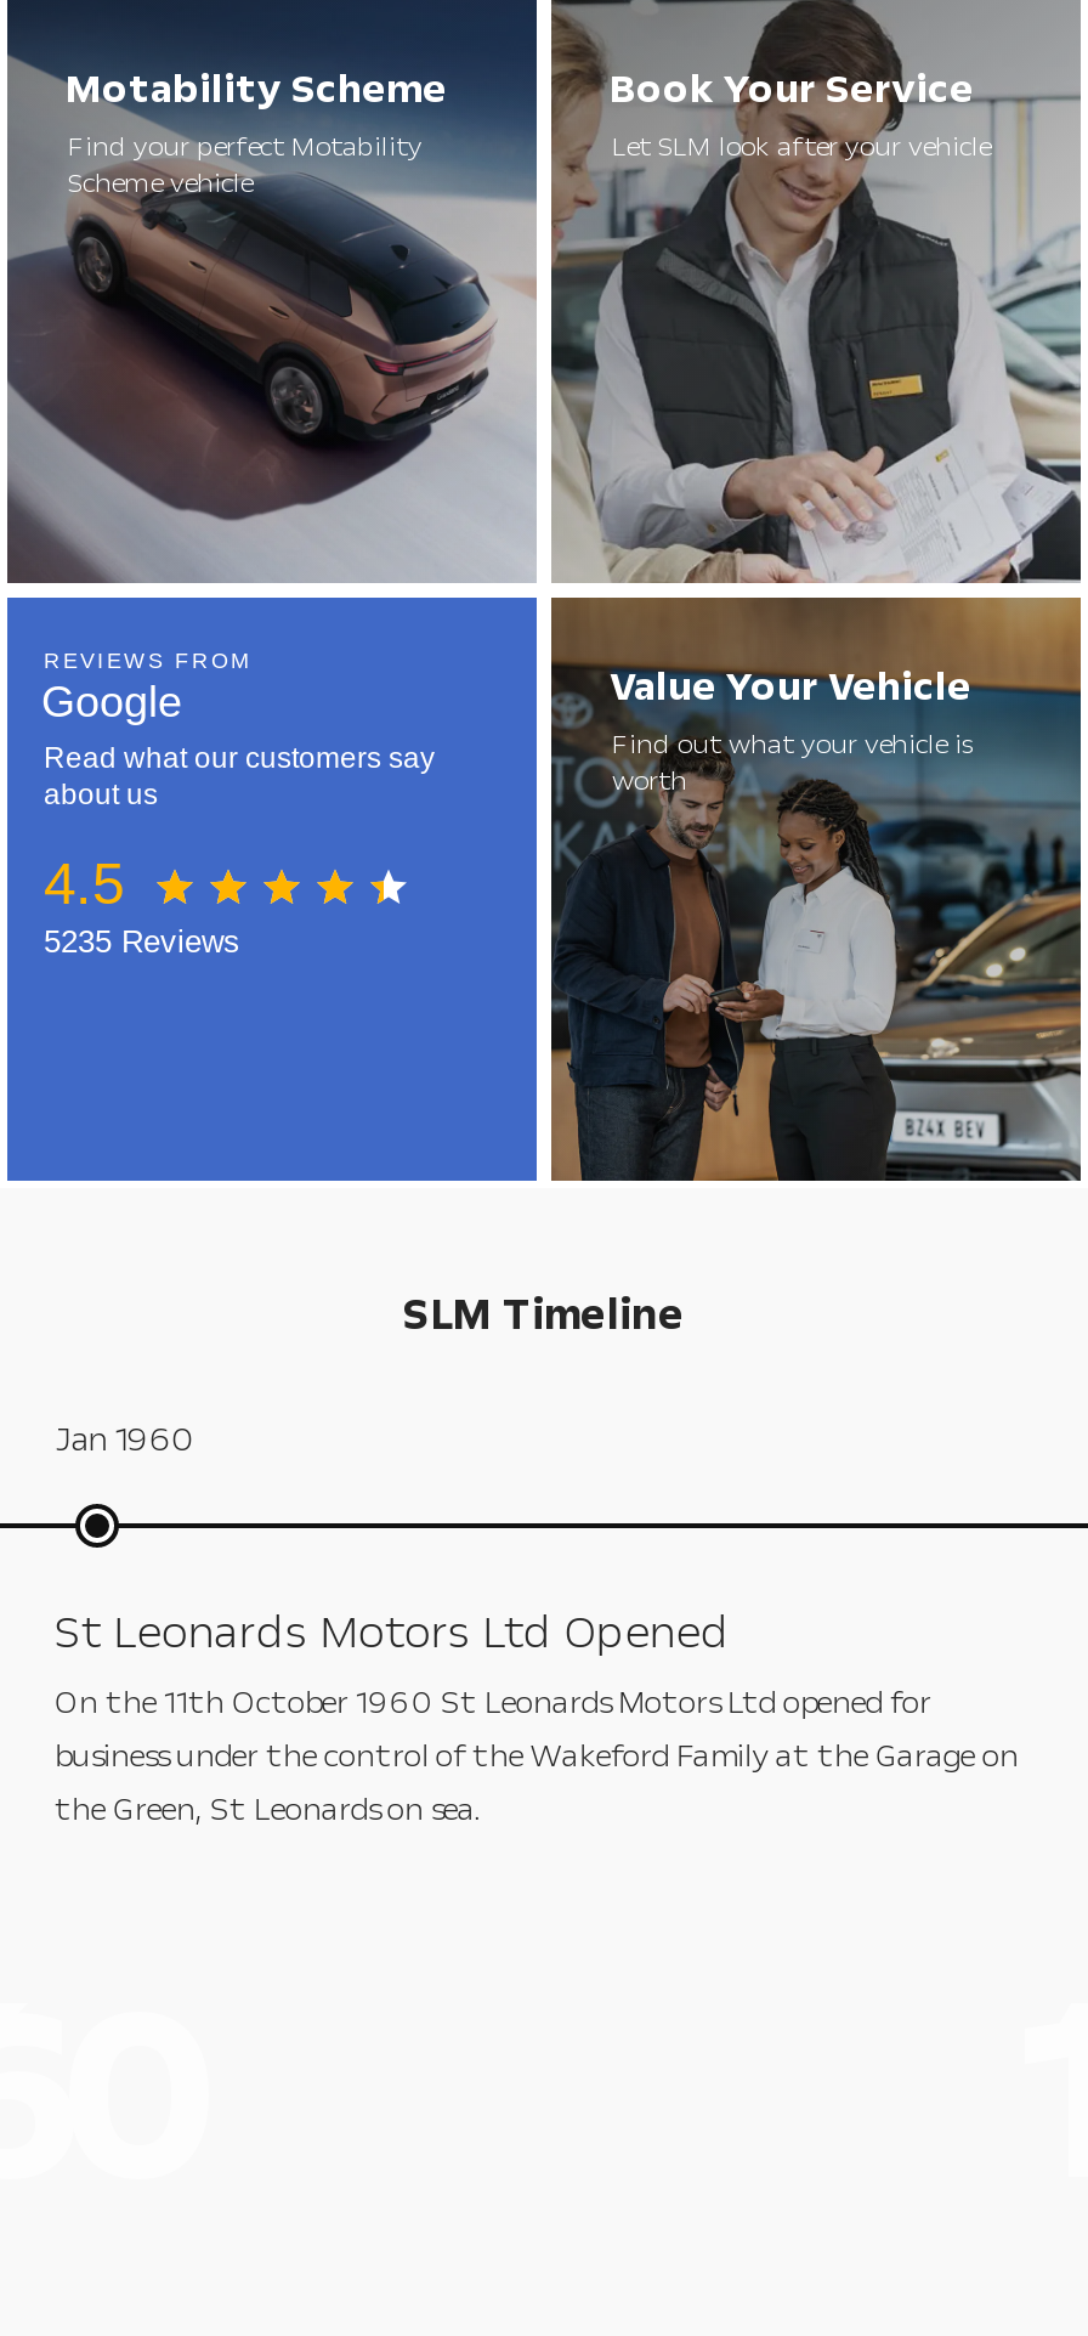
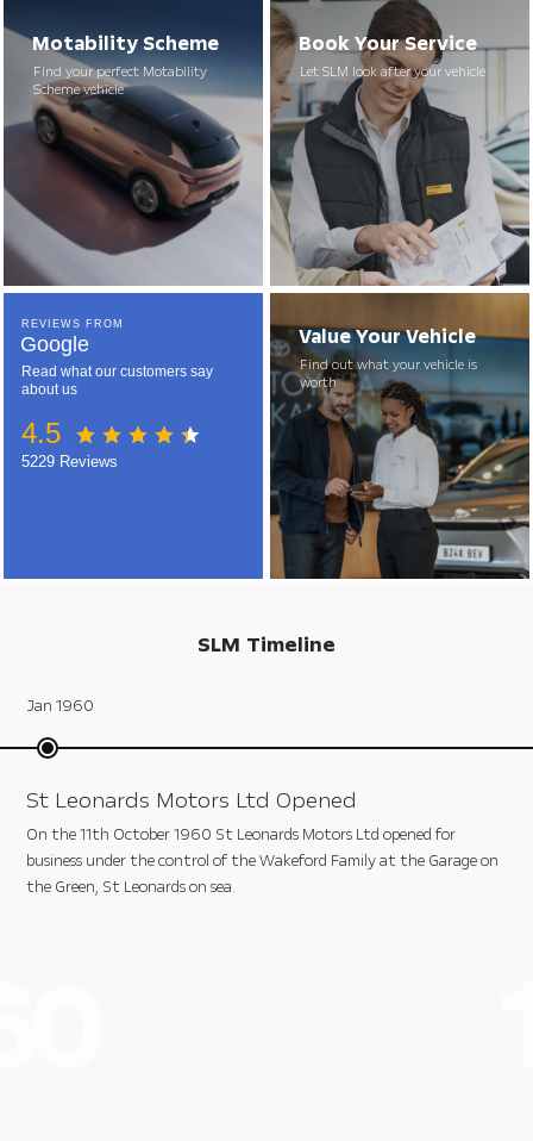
- 5235 Reviews
+ 5229 Reviews
